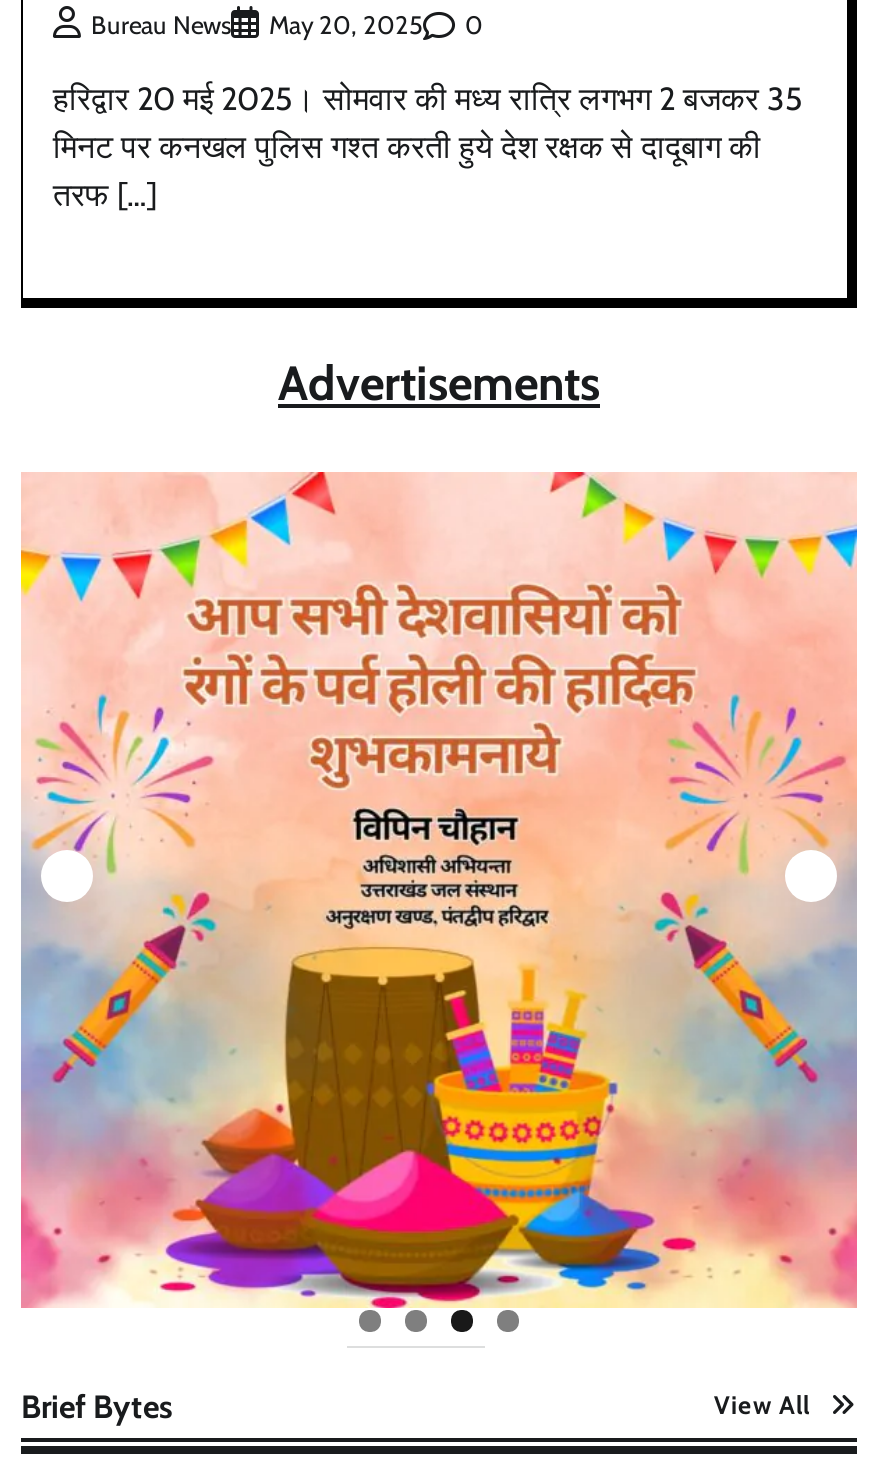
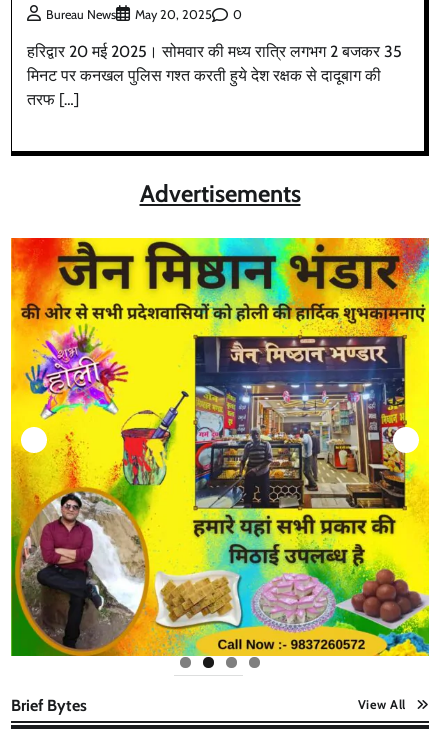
- [image]
+ [image]
